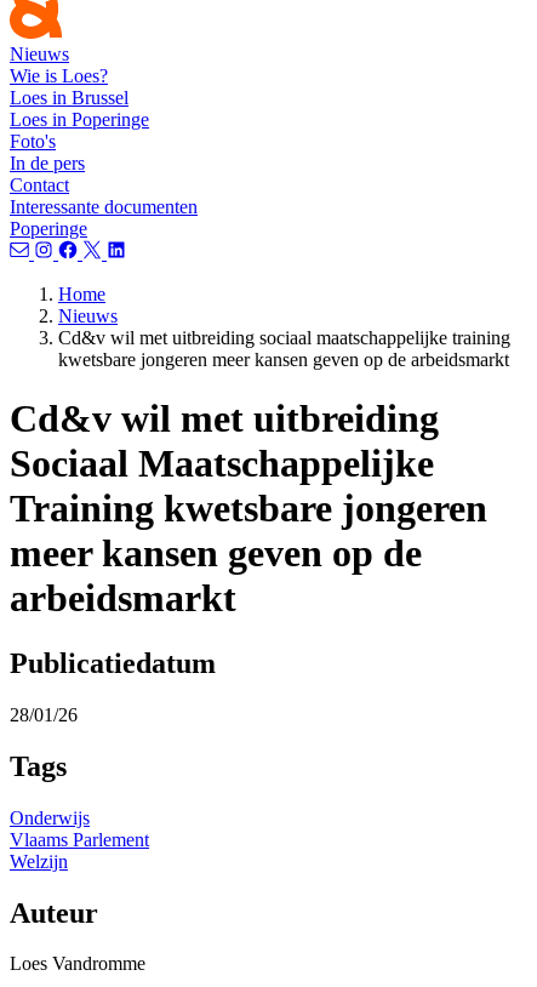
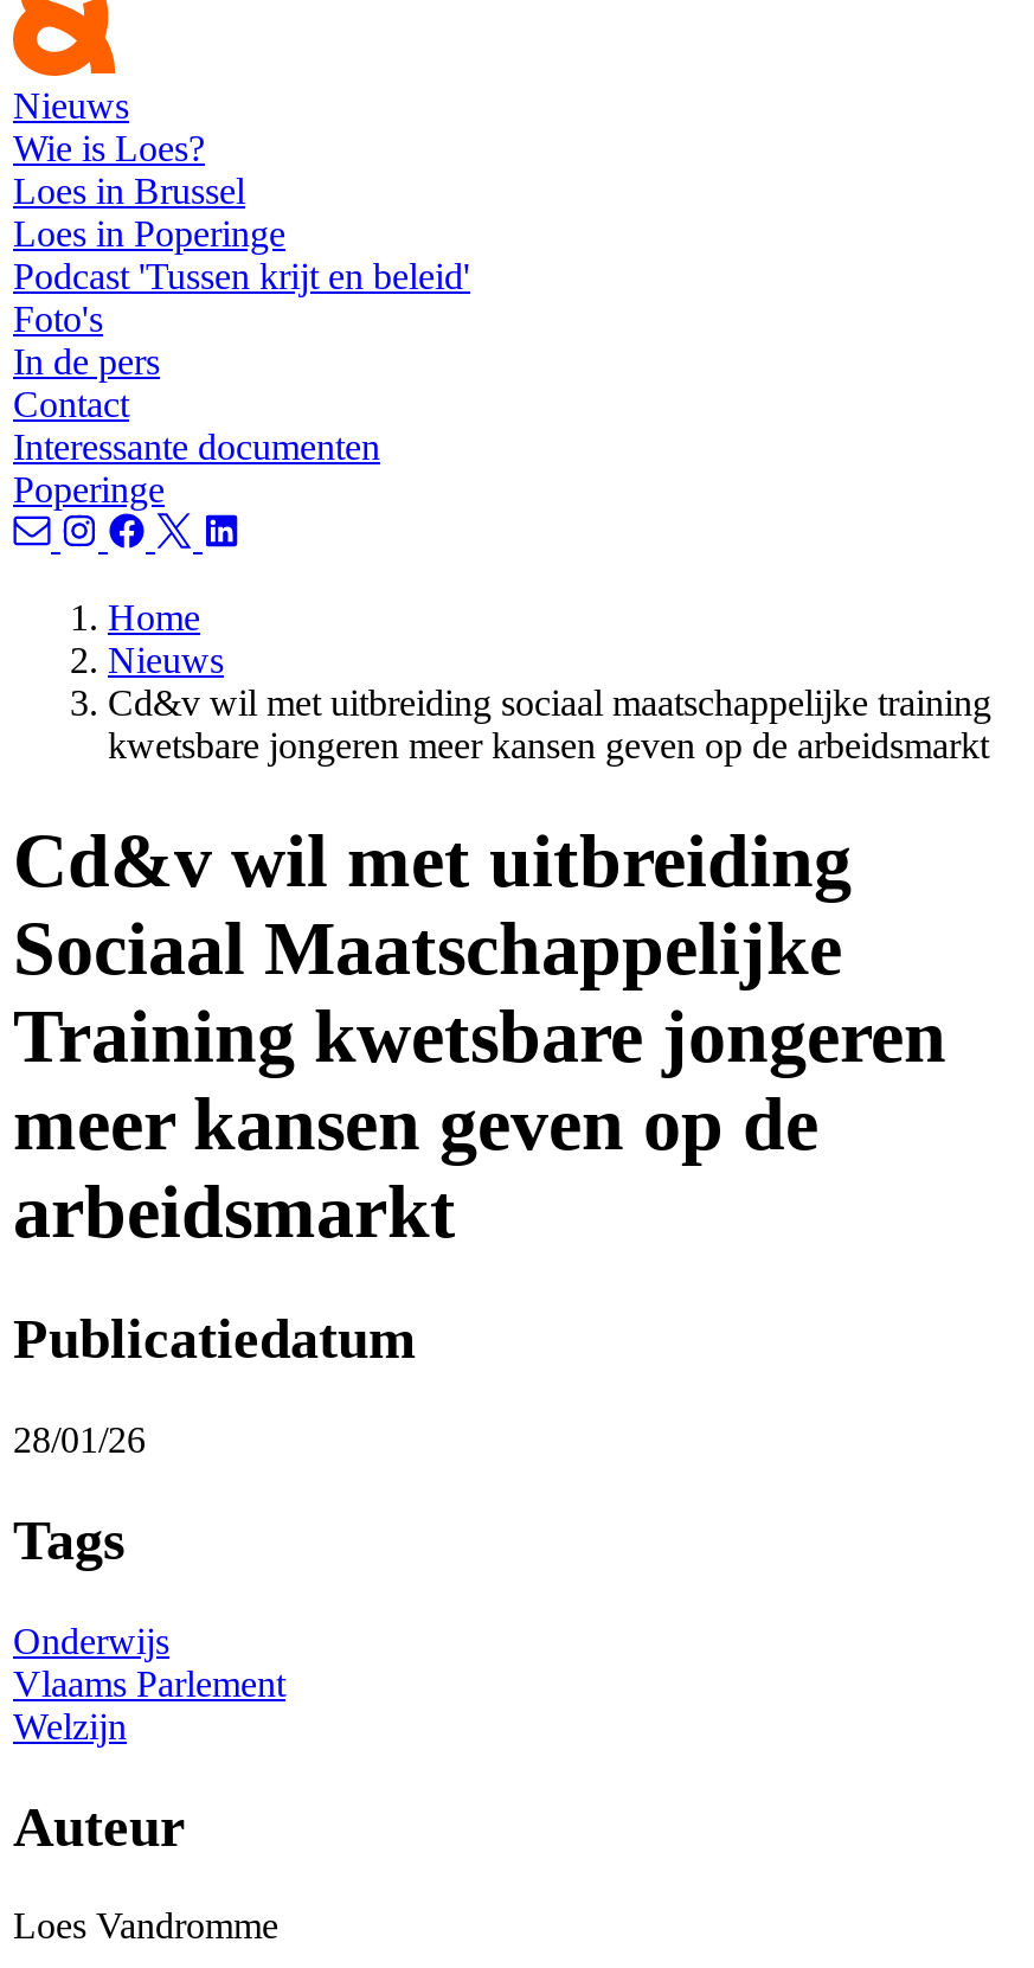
+ Podcast 'Tussen krijt en beleid'
